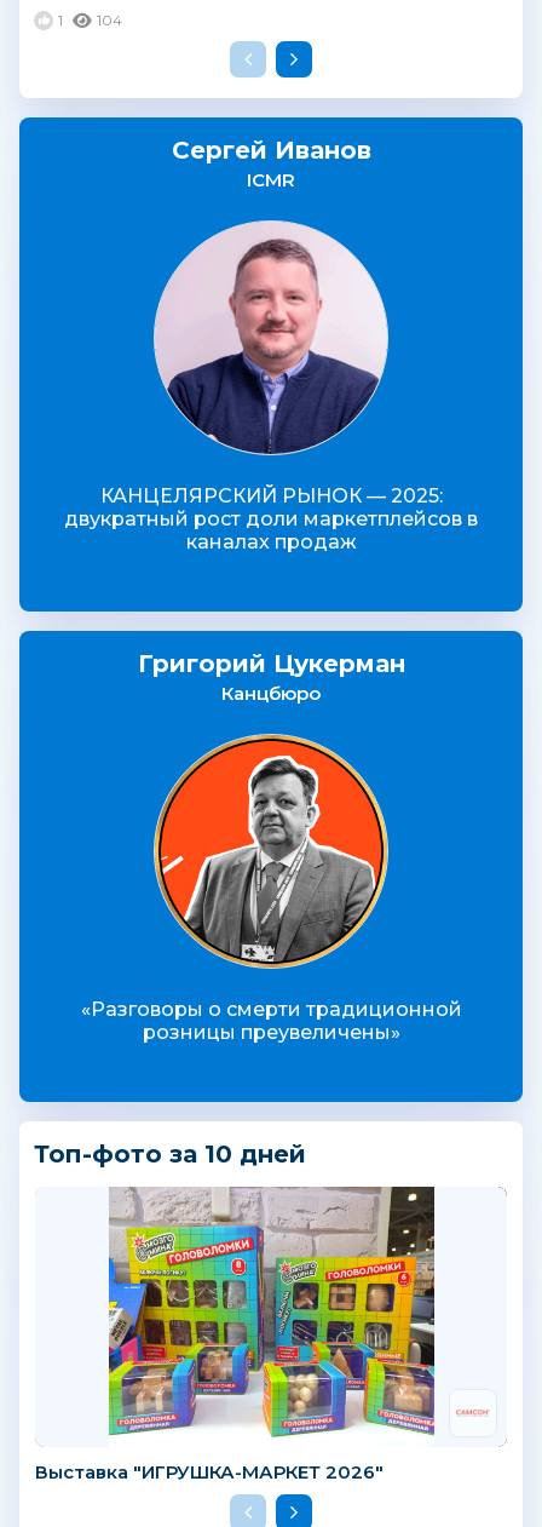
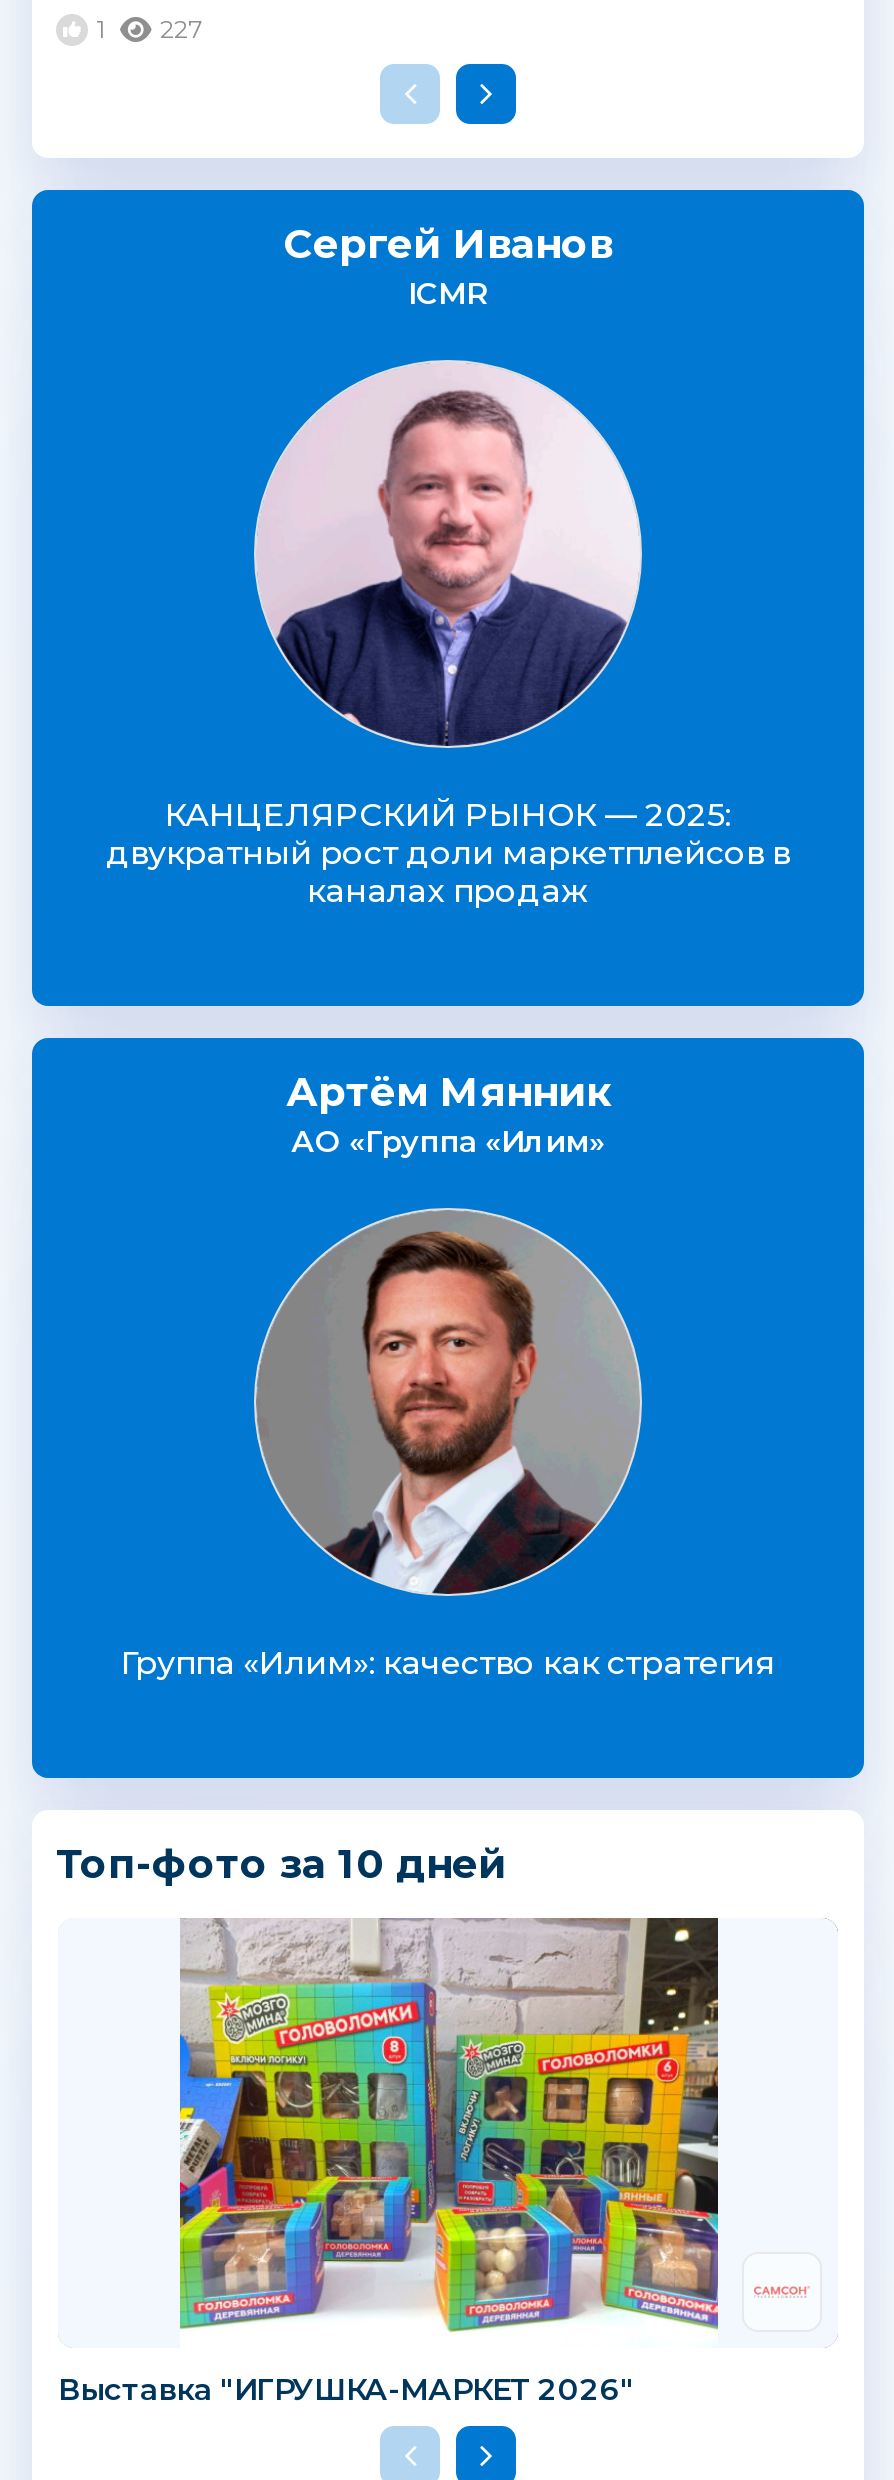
- 1 104
+ 1 227

- Григорий Цукерман
- Канцбюро
+ Артём Мянник
+ АО «Группа «Илим»

- [image]
- «Разговоры о смерти традиционной
- розницы преувеличены»
+ [image]
+ Группа «Илим»: качество как стратегия
